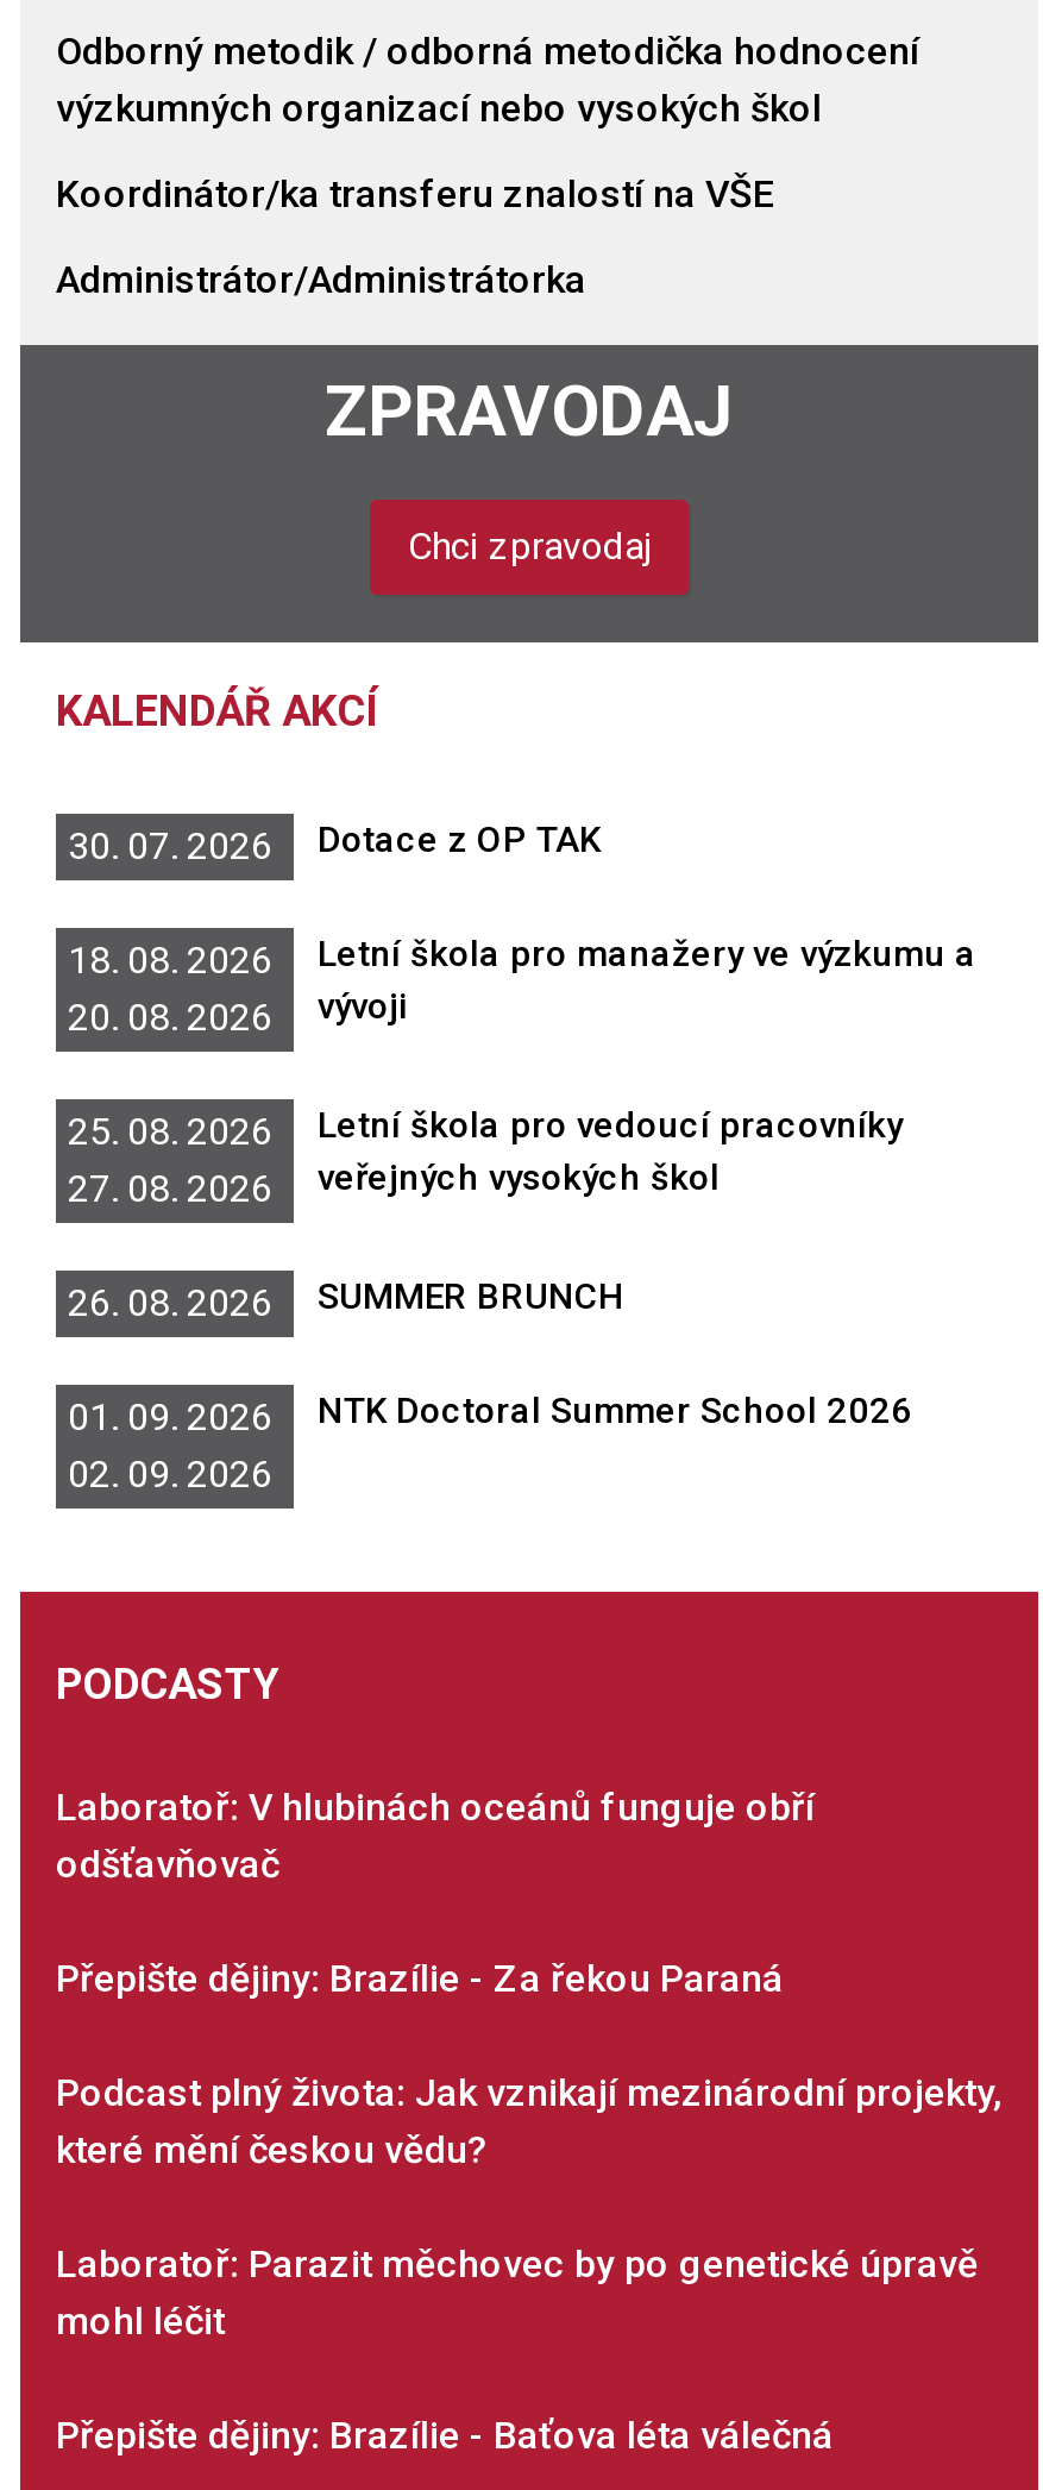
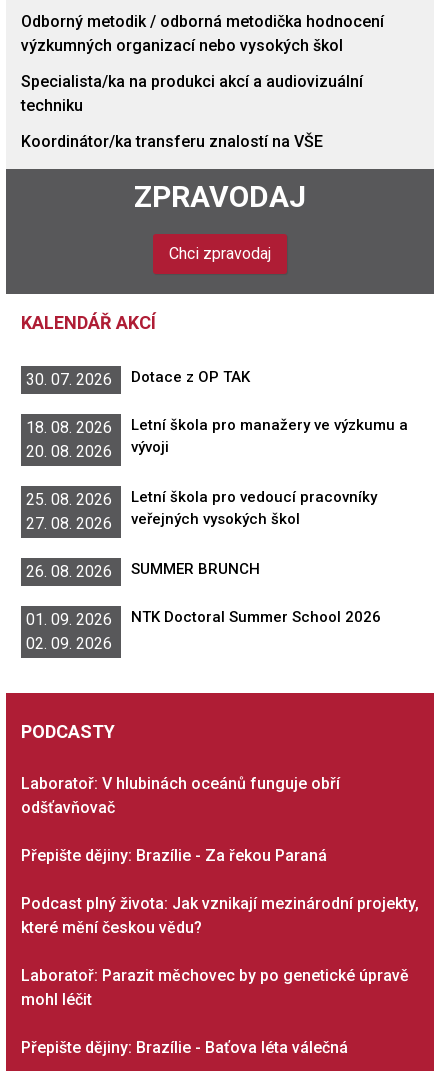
+ Specialista/ka na produkci akcí a audiovizuální
+ techniku

moved down: Koordinátor/ka transferu znalostí na VŠE

- Administrátor/Administrátorka
